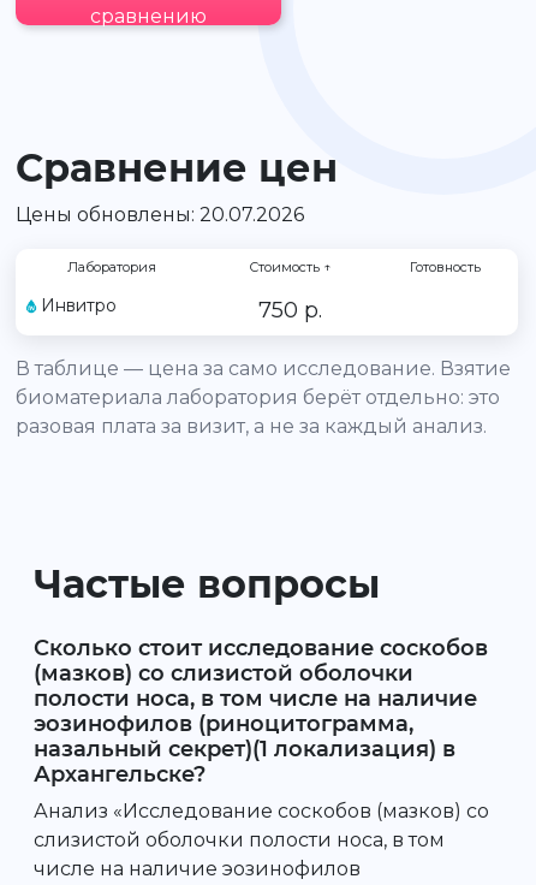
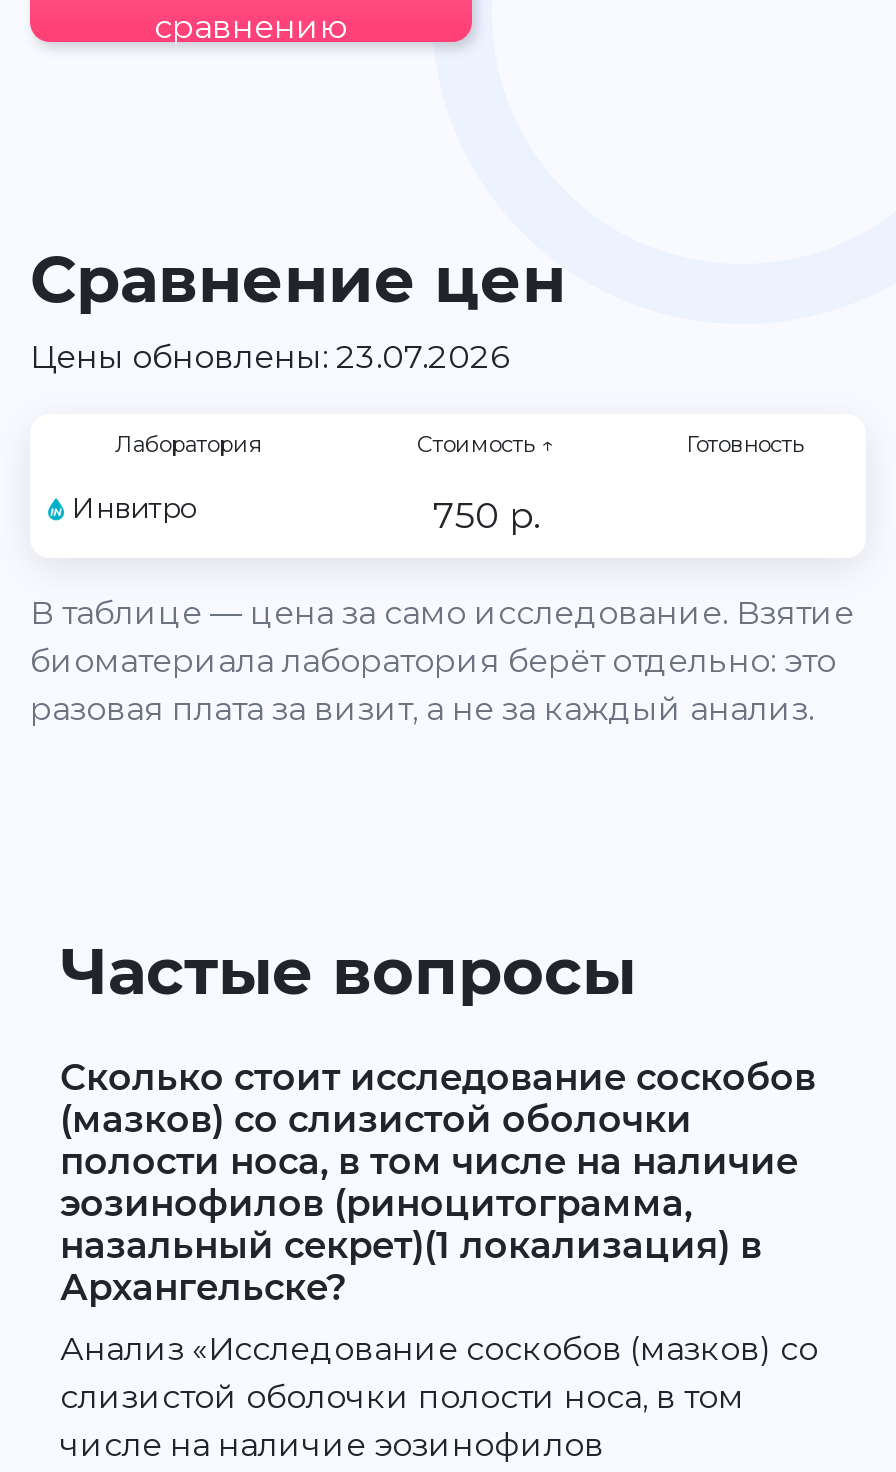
- Цены обновлены: 20.07.2026
+ Цены обновлены: 23.07.2026
